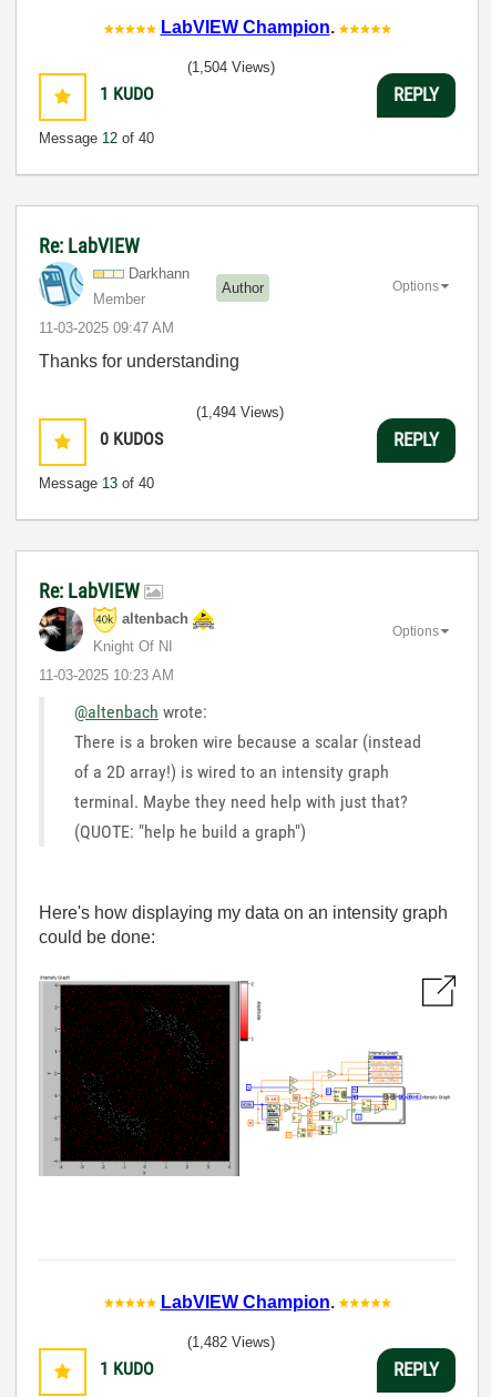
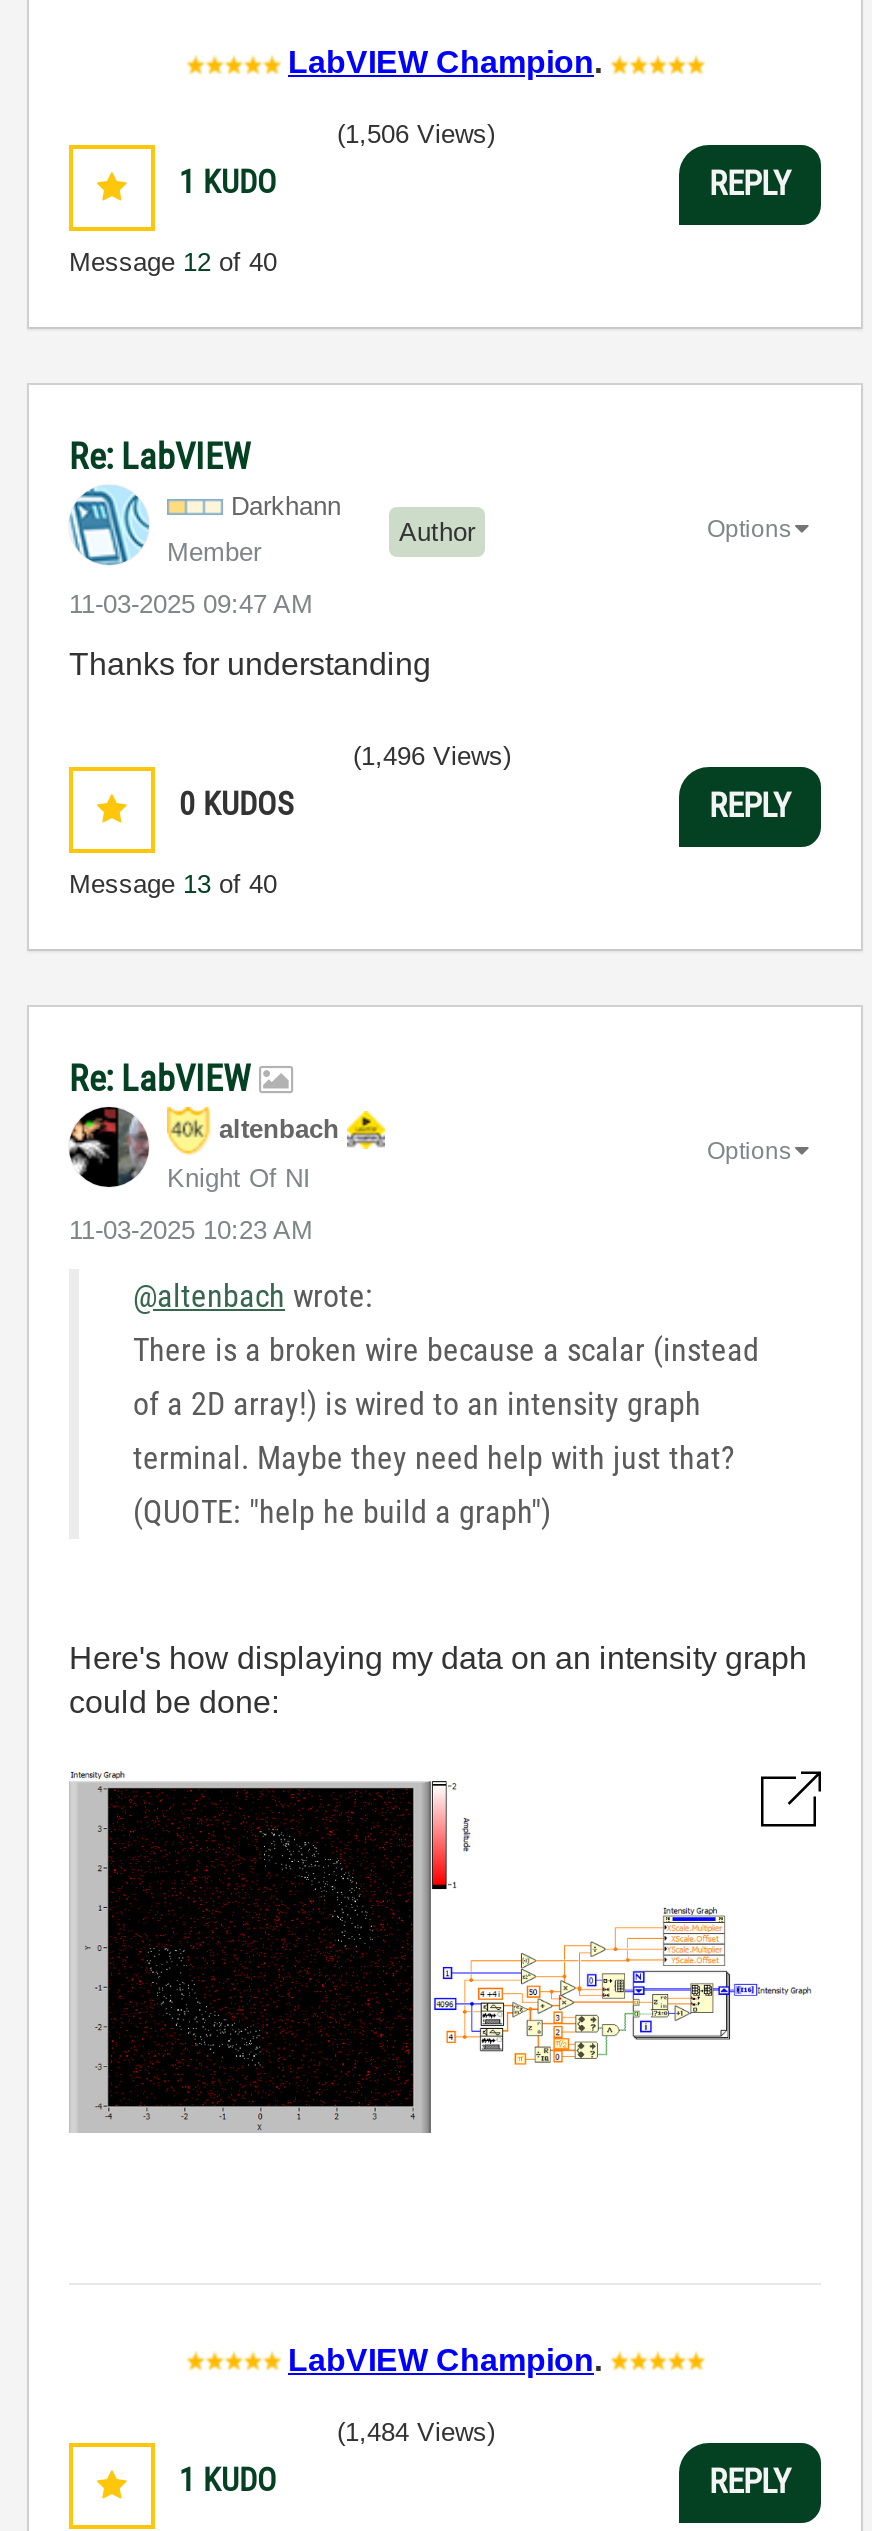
- (1,504 Views)
+ (1,506 Views)

- (1,494 Views)
+ (1,496 Views)

- (1,482 Views)
+ (1,484 Views)
